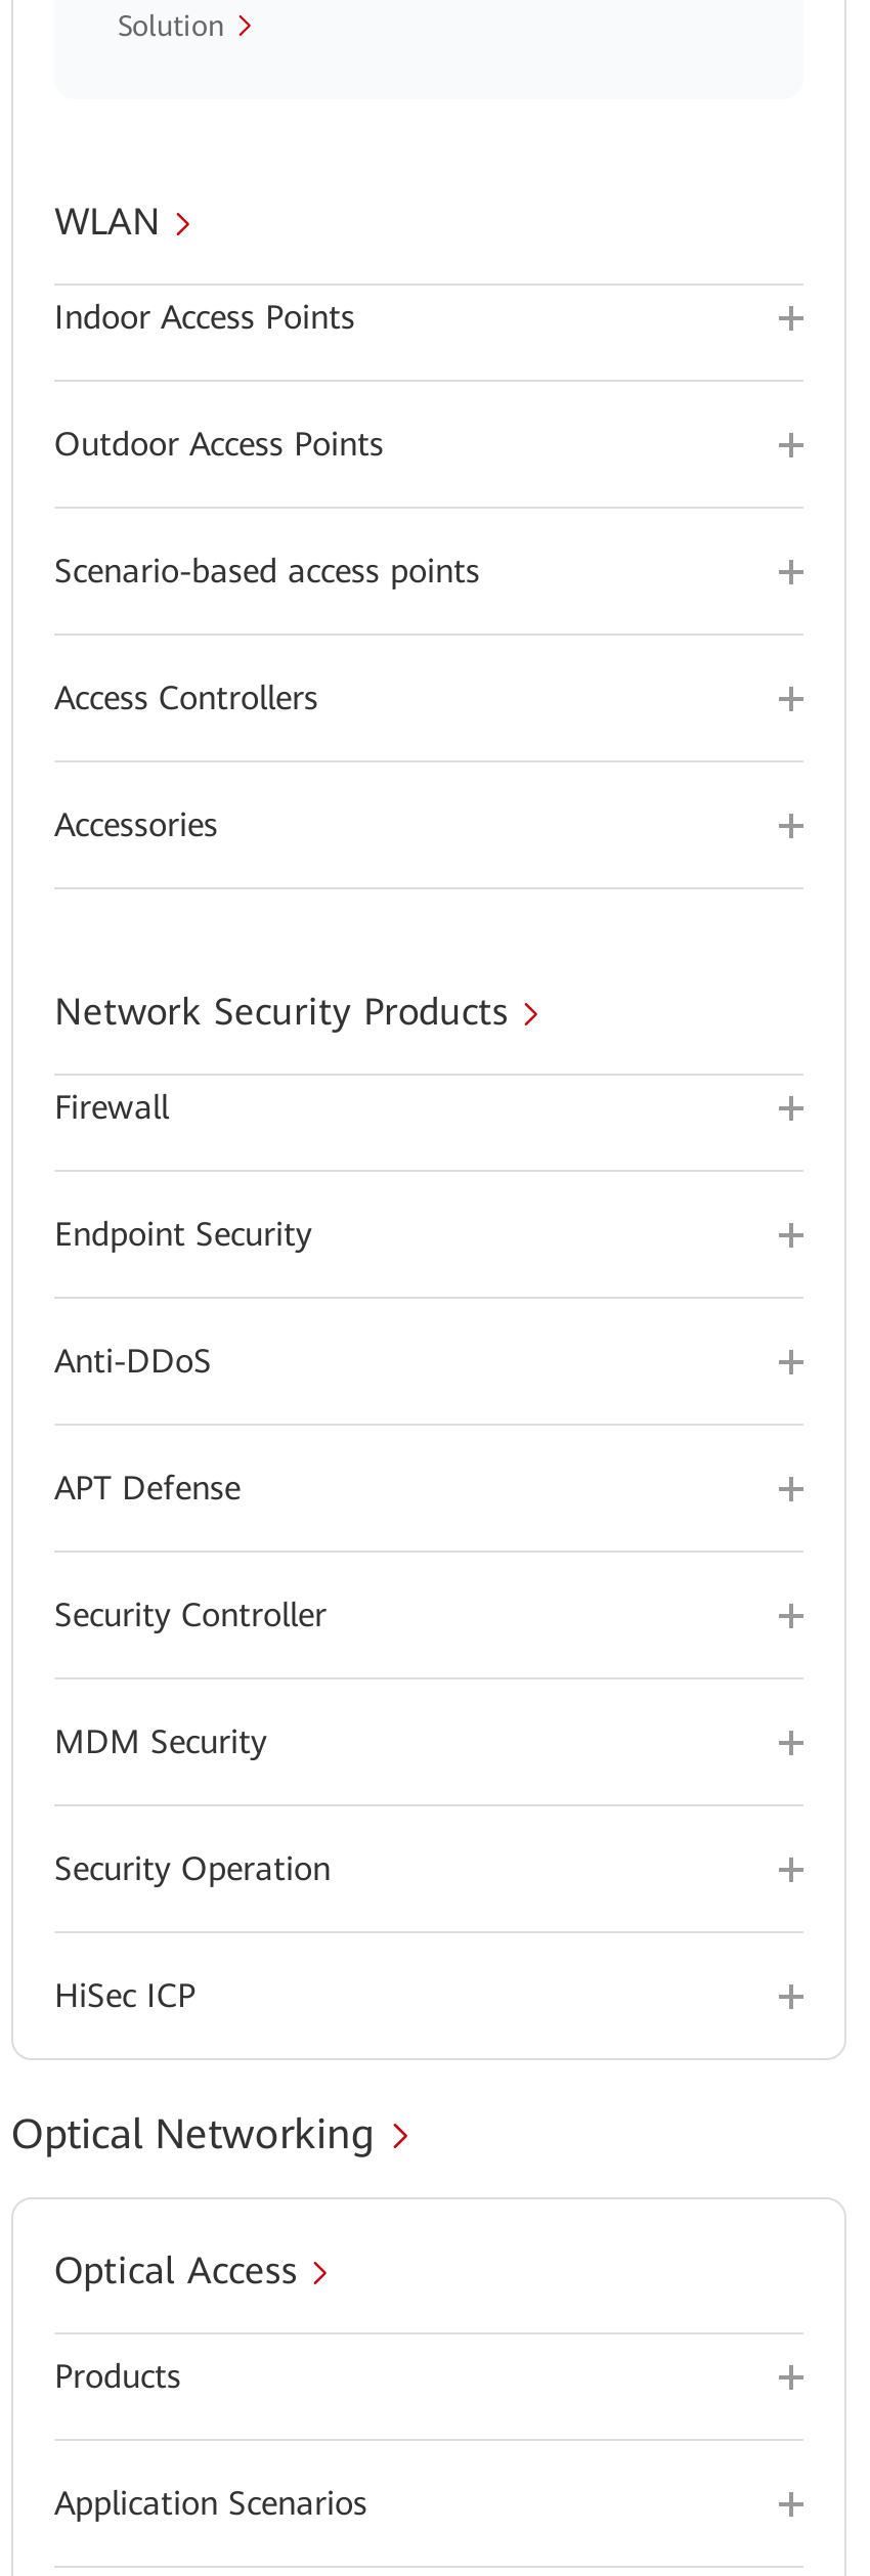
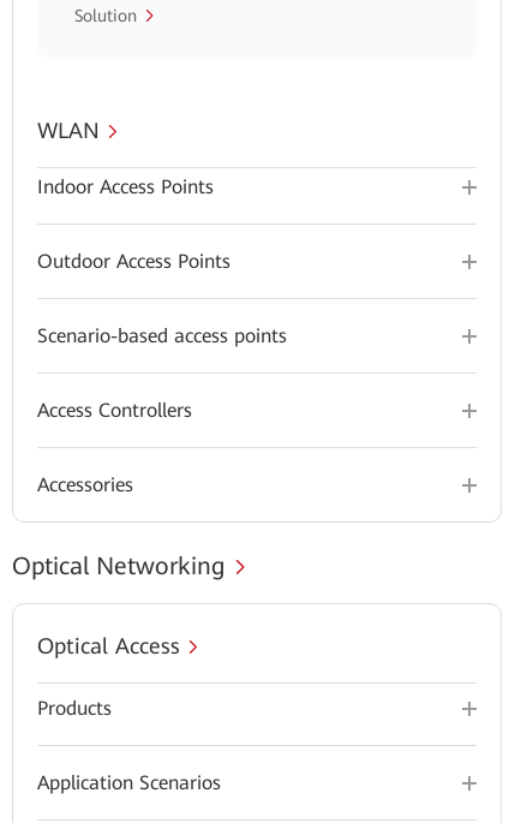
- Network Security Products
- Firewall
- Endpoint Security
- Anti-DDoS
- APT Defense
- Security Controller
- MDM Security
- Security Operation
- HiSec ICP
